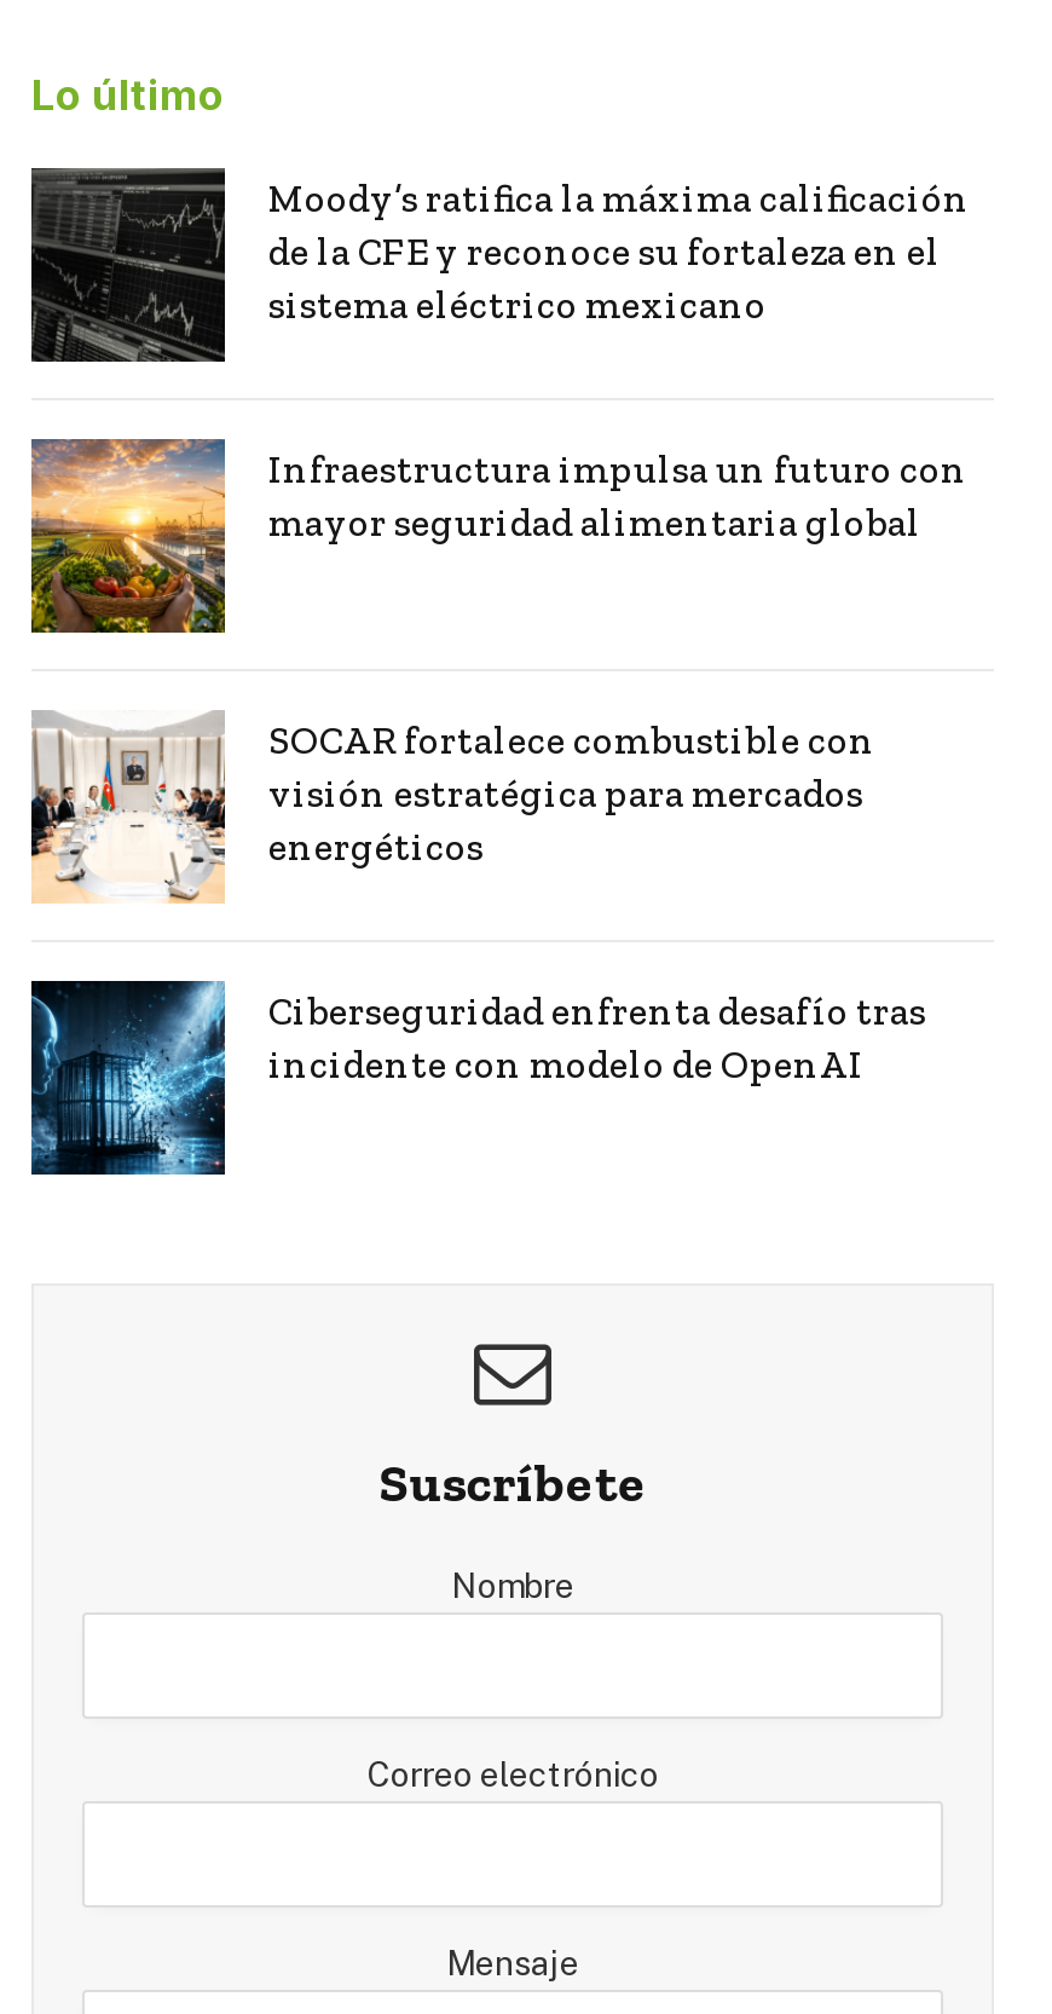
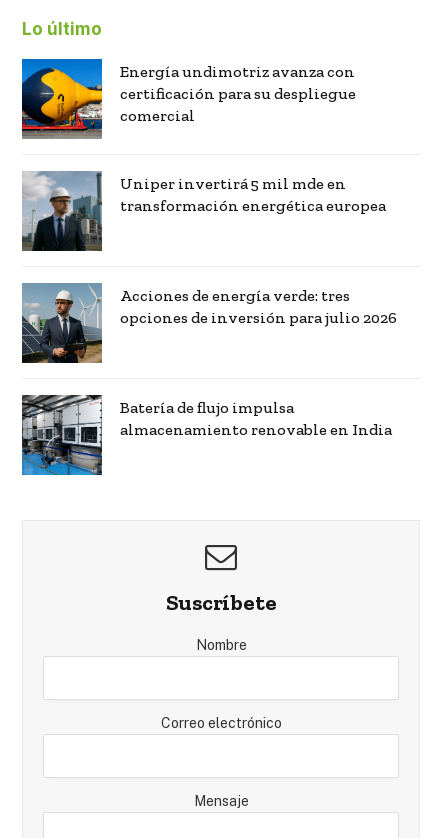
- [image]
- Moody’s ratifica la máxima calificación
- de la CFE y reconoce su fortaleza en el
- sistema eléctrico mexicano
+ [image]
+ Energía undimotriz avanza con
+ certificación para su despliegue
+ comercial

- [image]
- Infraestructura impulsa un futuro con
- mayor seguridad alimentaria global
+ [image]
+ Uniper invertirá 5 mil mde en
+ transformación energética europea

- [image]
- SOCAR fortalece combustible con
- visión estratégica para mercados
- energéticos
+ [image]
+ Acciones de energía verde: tres
+ opciones de inversión para julio 2026

- [image]
- Ciberseguridad enfrenta desafío tras
- incidente con modelo de OpenAI
+ [image]
+ Batería de flujo impulsa
+ almacenamiento renovable en India
